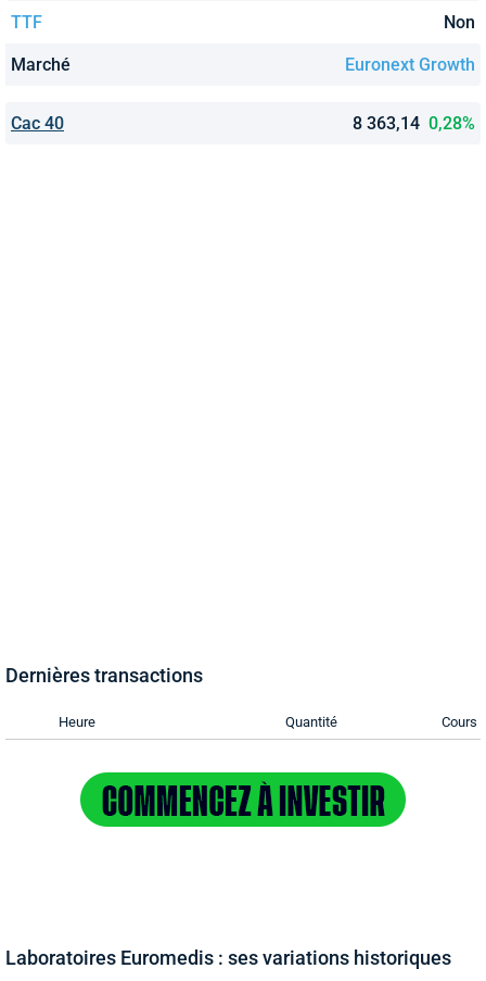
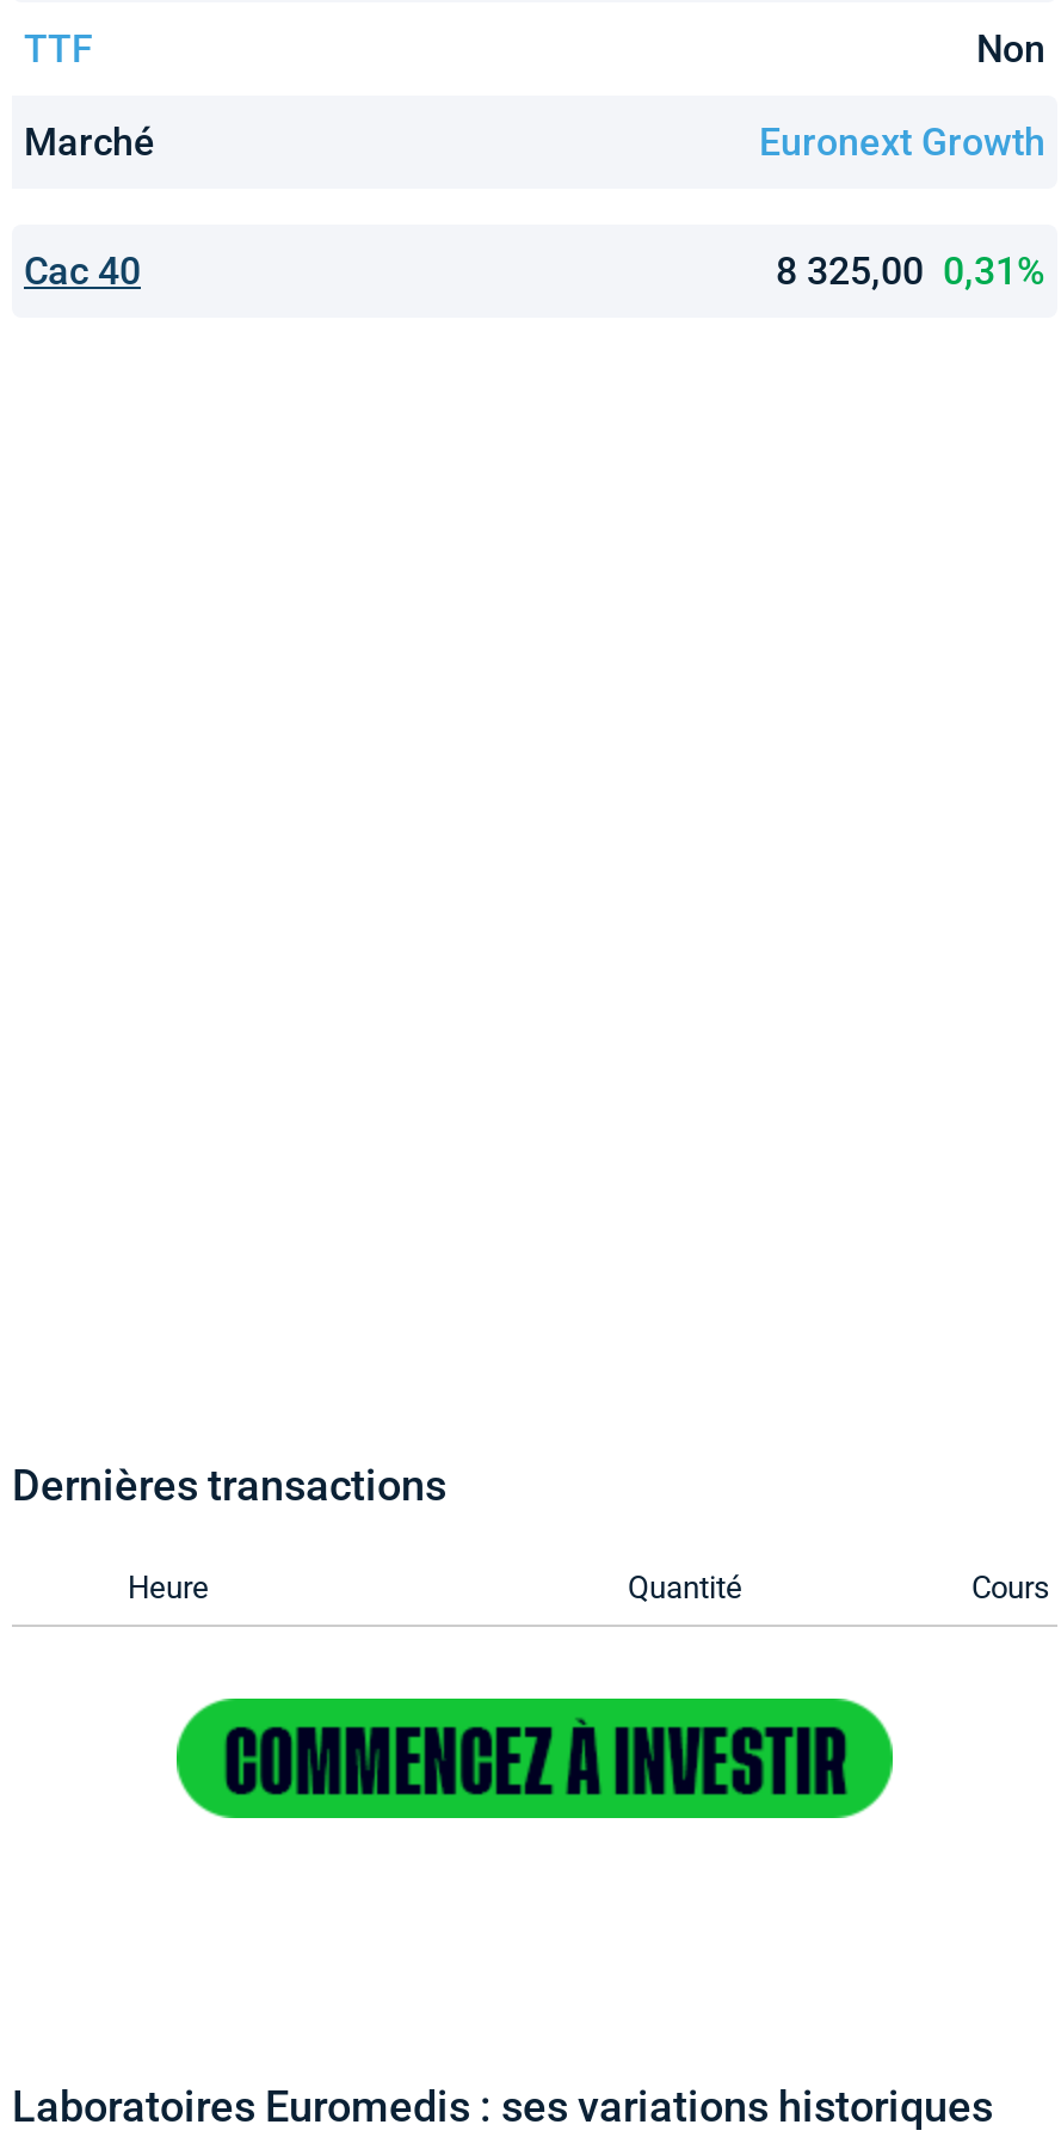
- 8 363,14 0,28%
+ 8 325,00 0,31%
